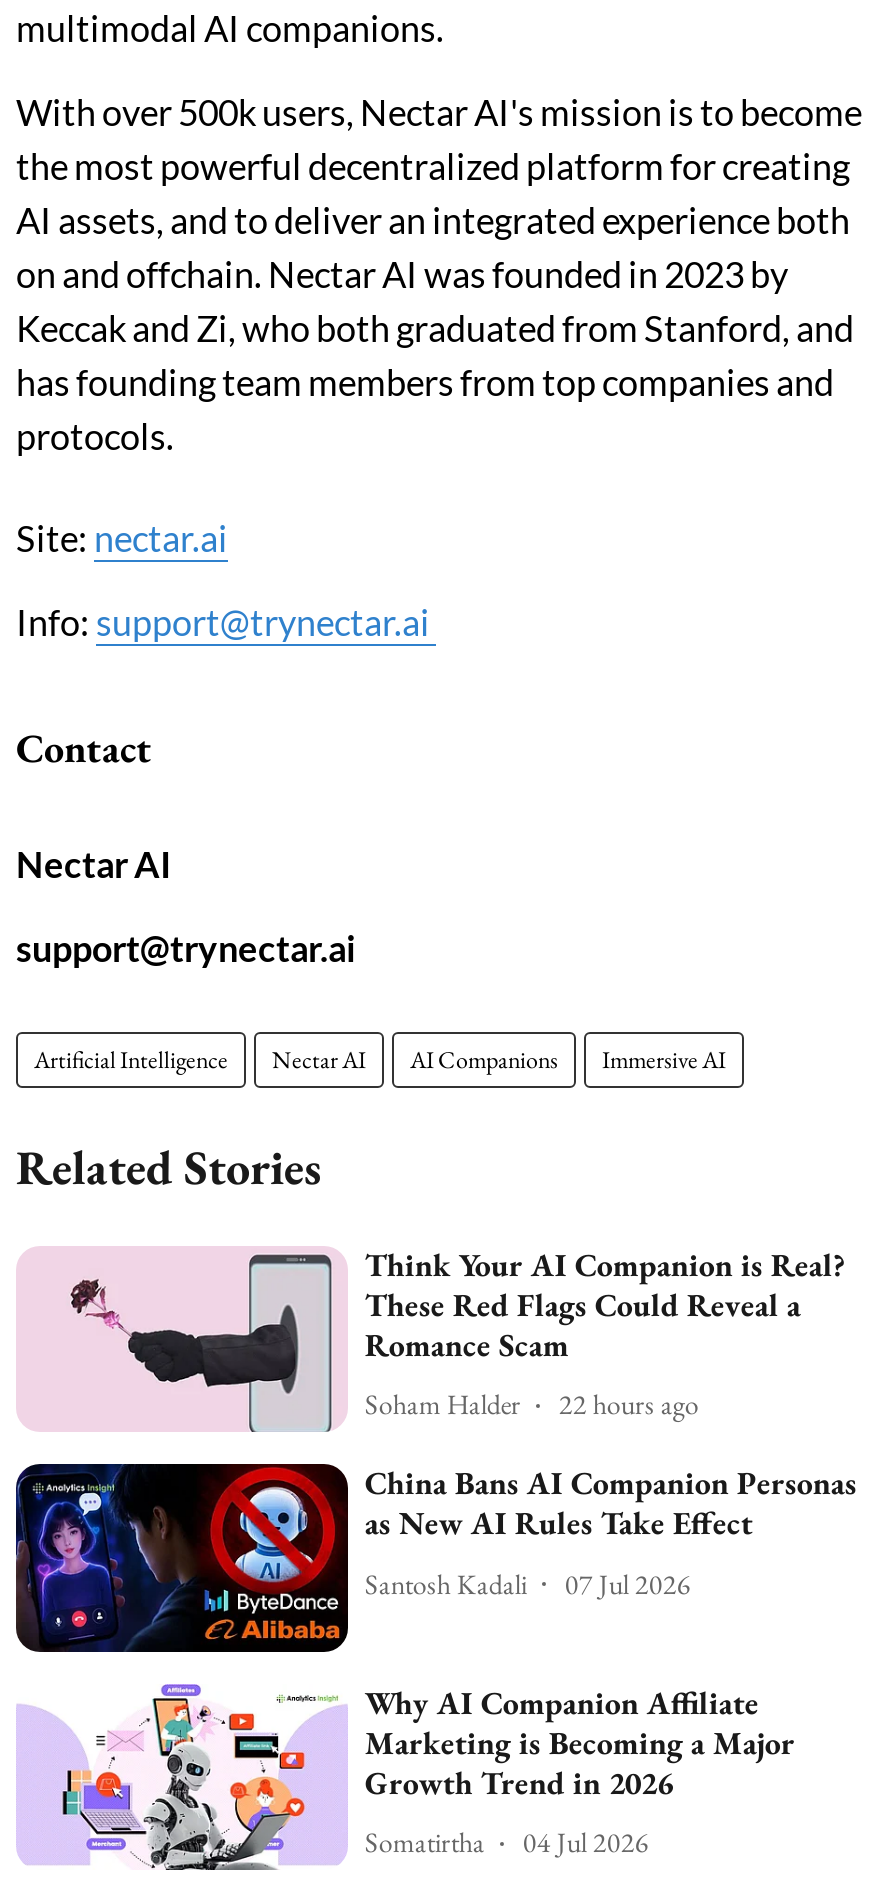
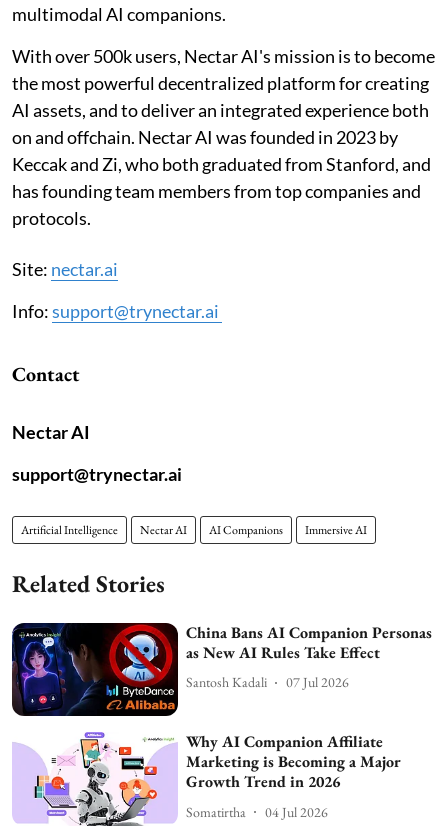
- [image]
- Think Your AI Companion is Real?
- These Red Flags Could Reveal a
- Romance Scam
- Soham Halder
- 22 hours ago
